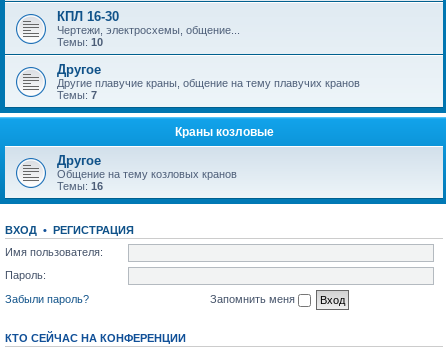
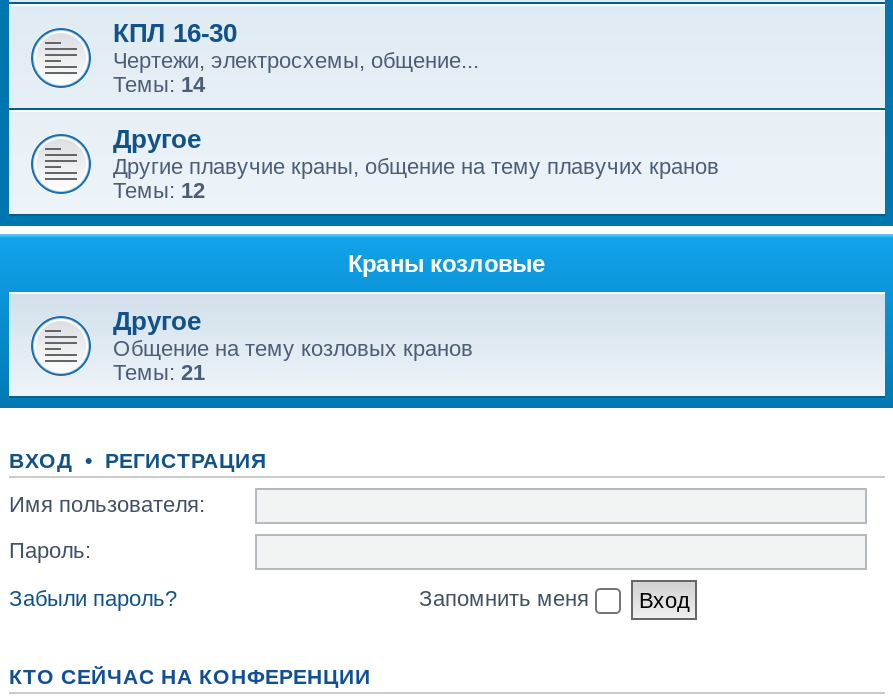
- Темы: 10
+ Темы: 14

- Темы: 7
+ Темы: 12

- Темы: 16
+ Темы: 21
